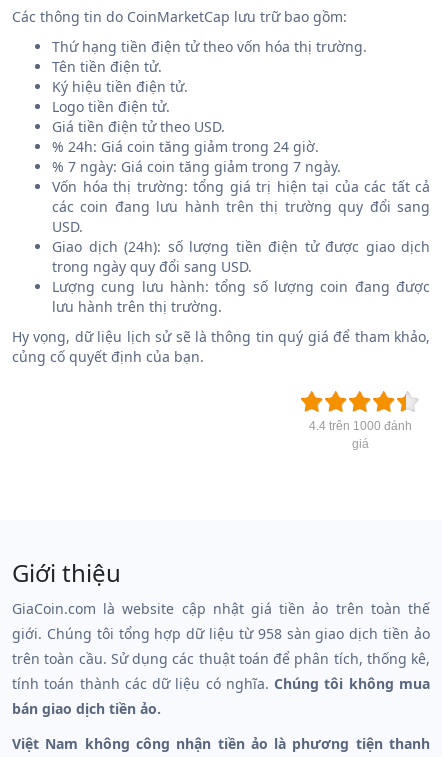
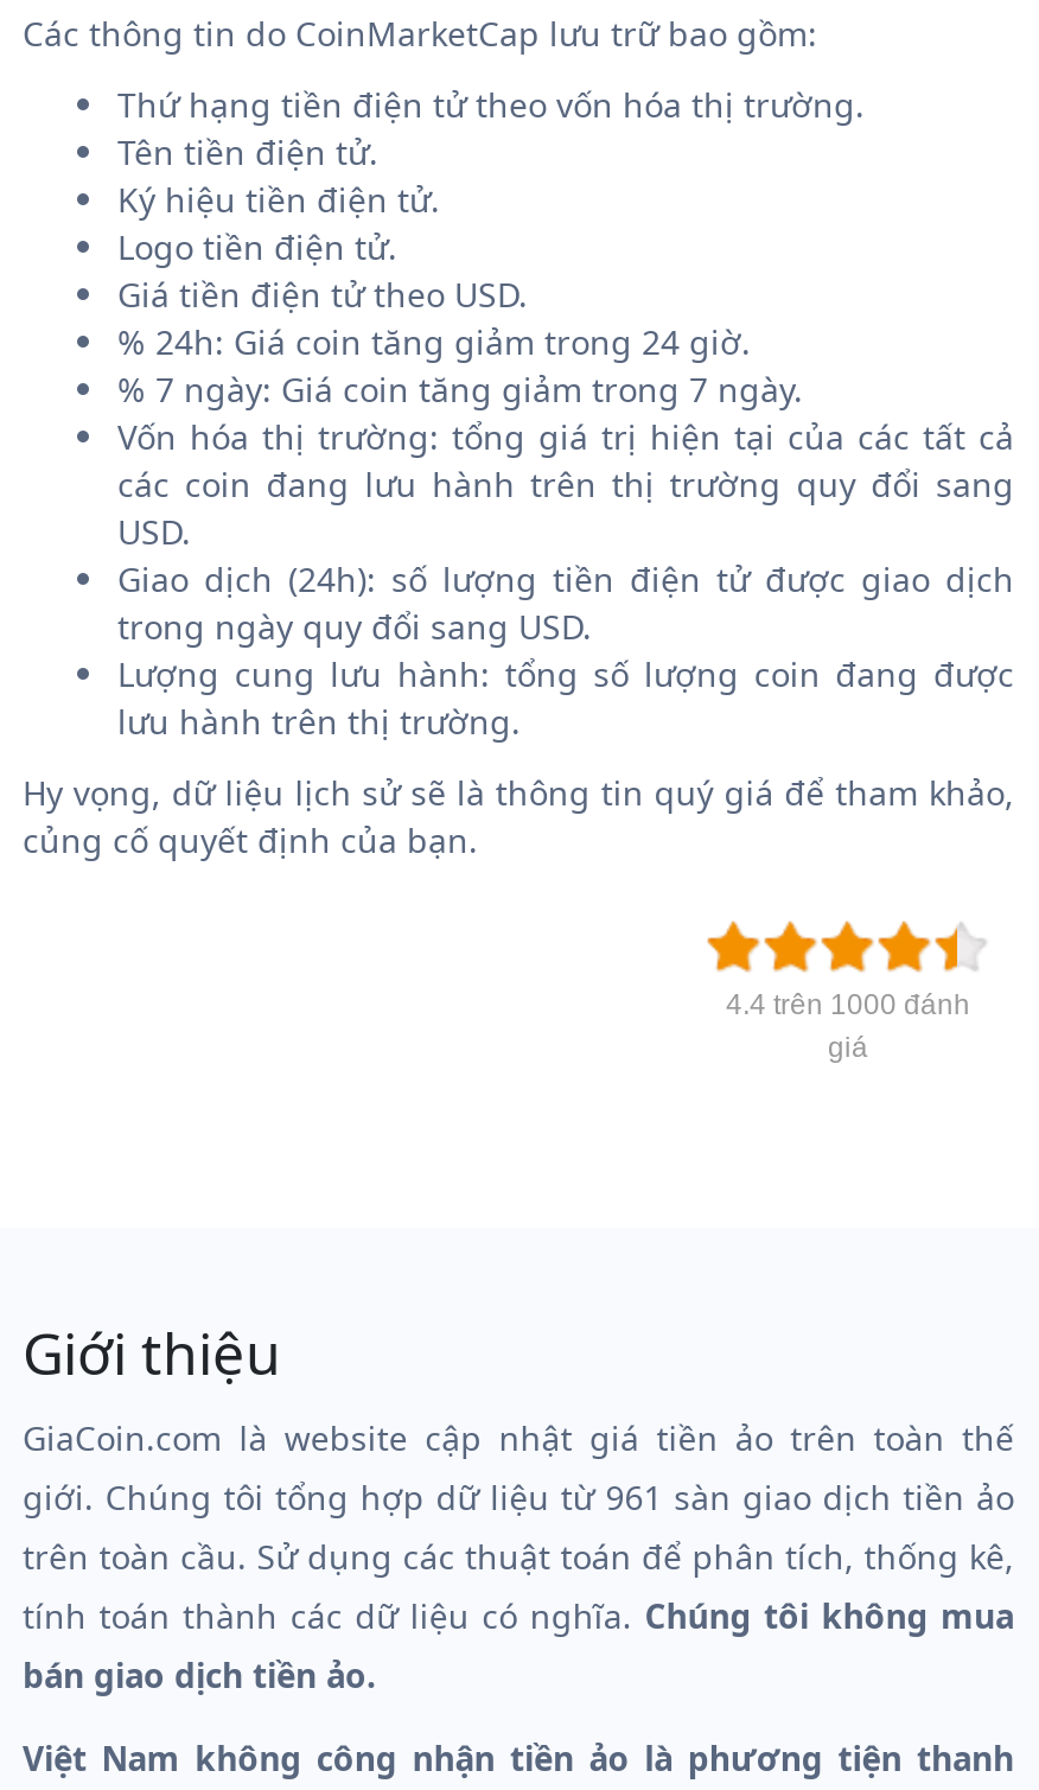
- giới. Chúng tôi tổng hợp dữ liệu từ 958 sàn giao dịch tiền ảo
+ giới. Chúng tôi tổng hợp dữ liệu từ 961 sàn giao dịch tiền ảo
